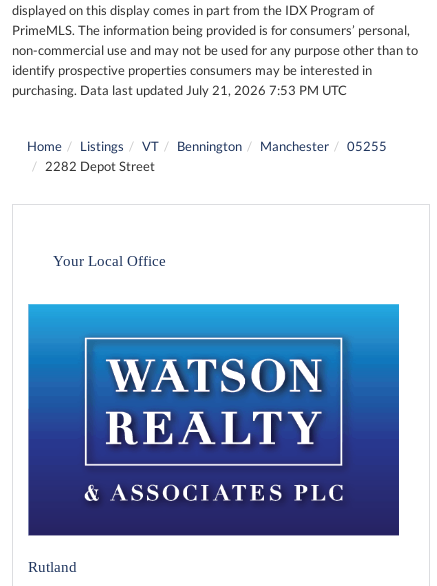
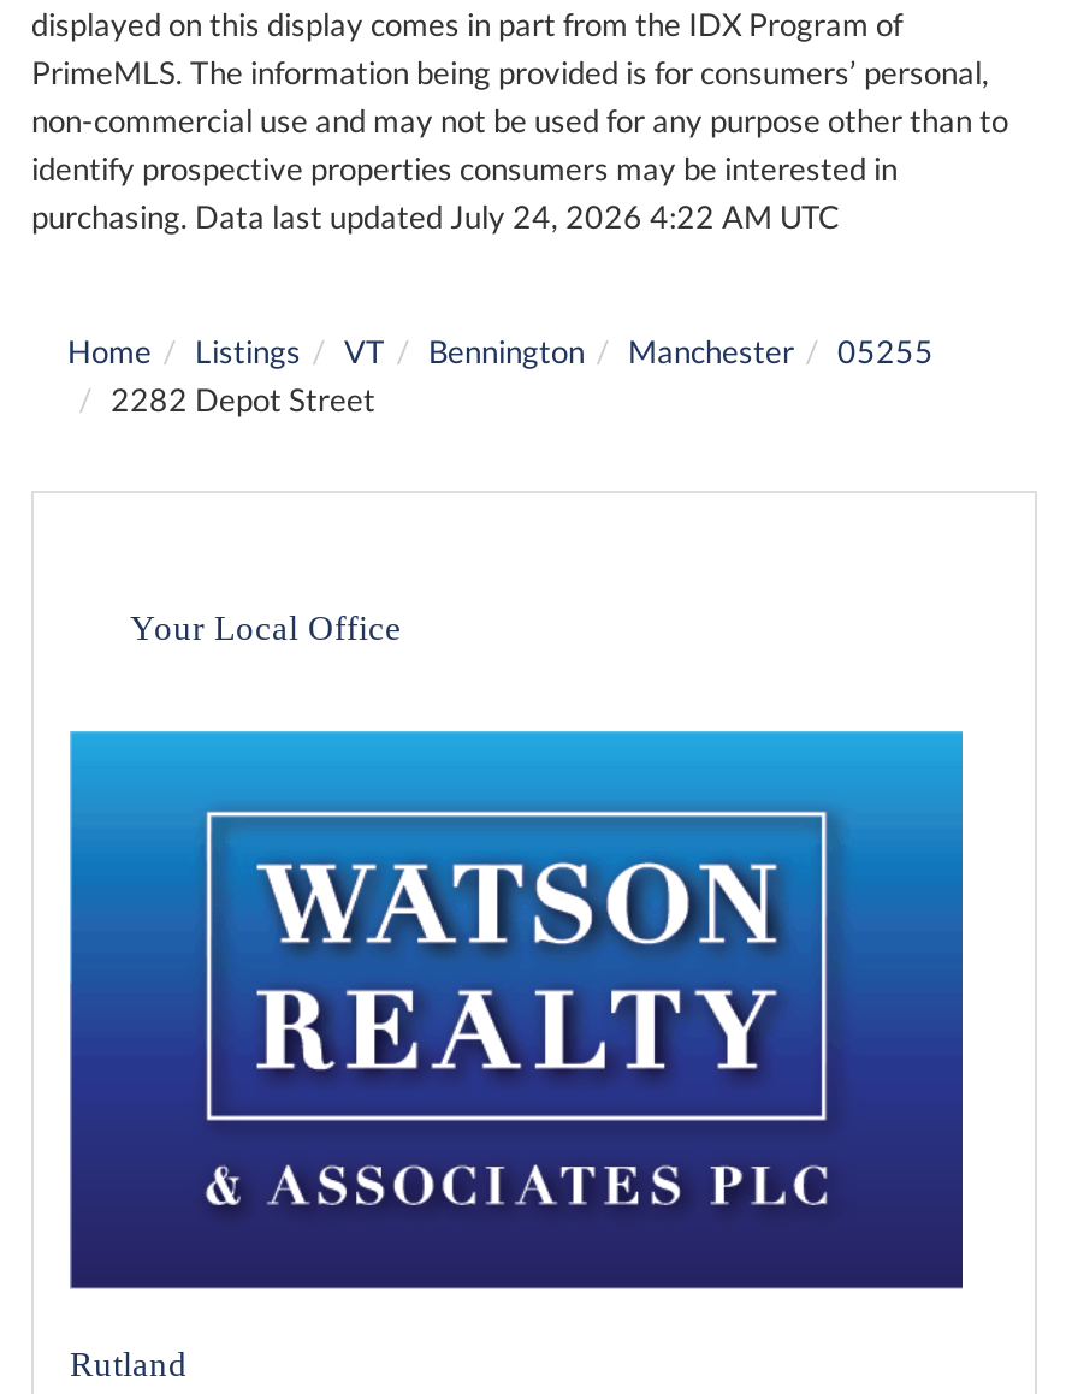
- purchasing. Data last updated July 21, 2026 7:53 PM UTC
+ purchasing. Data last updated July 24, 2026 4:22 AM UTC
